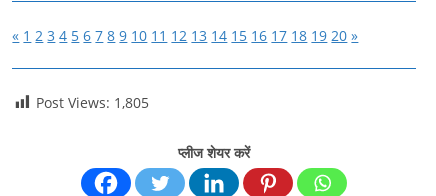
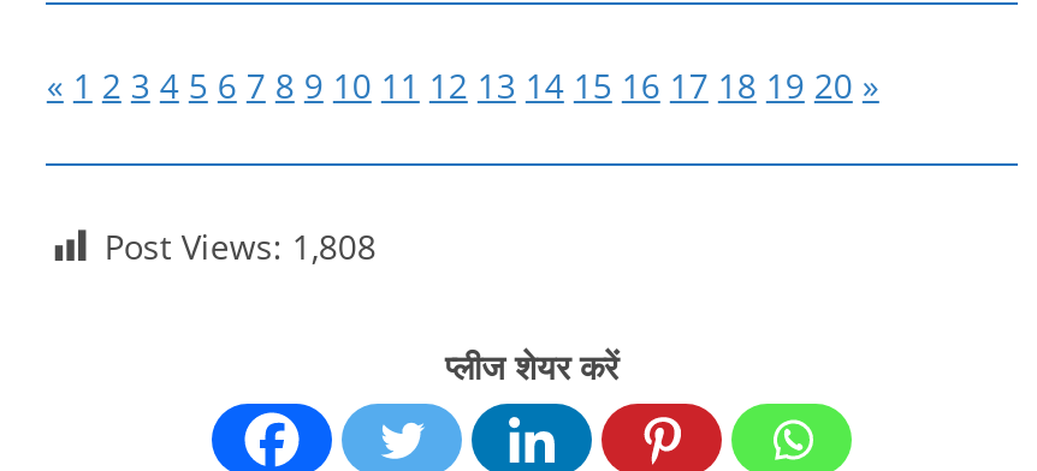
- Post Views: 1,805
+ Post Views: 1,808
